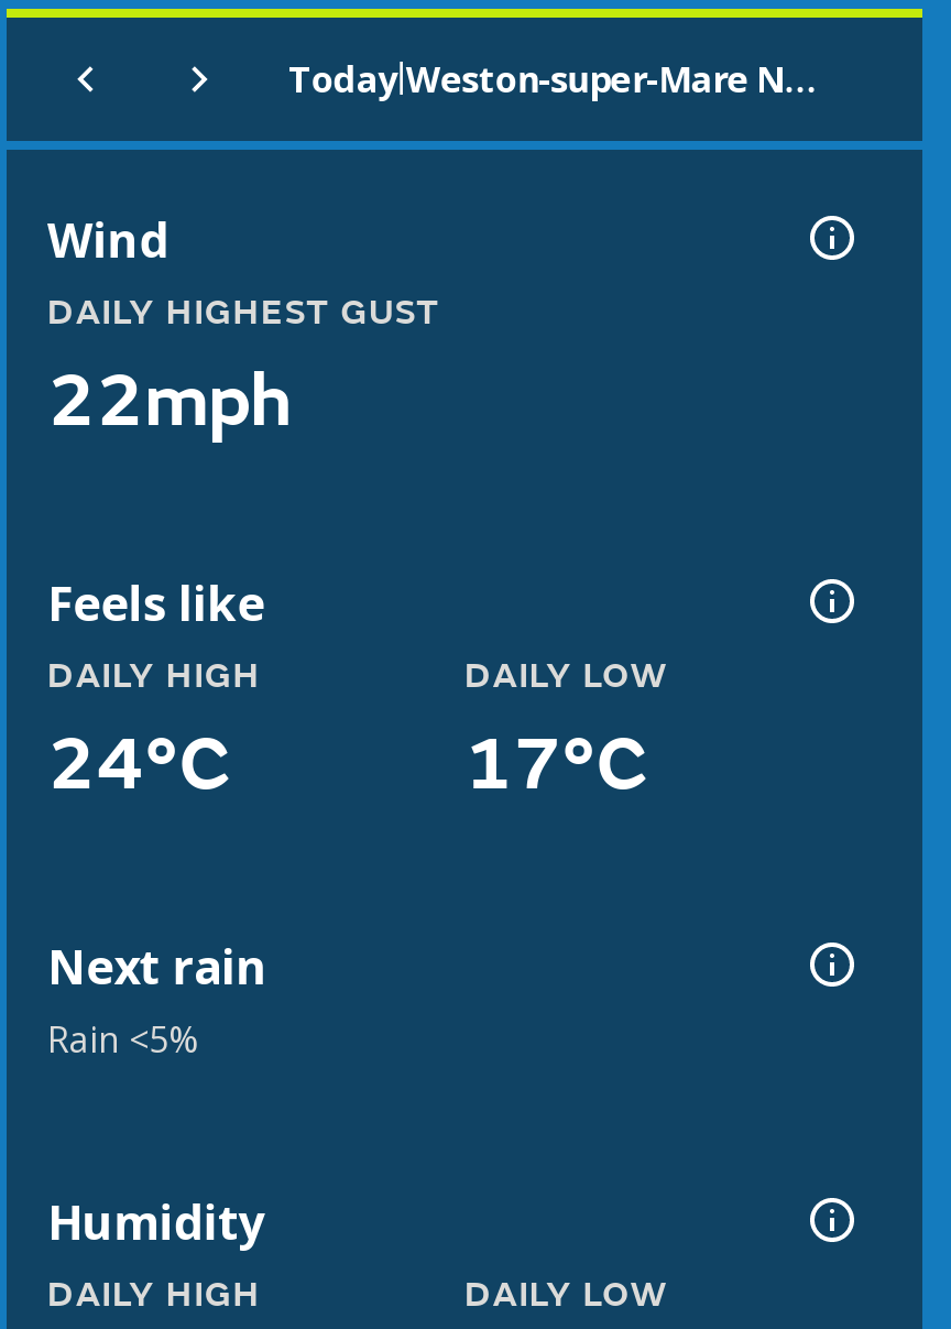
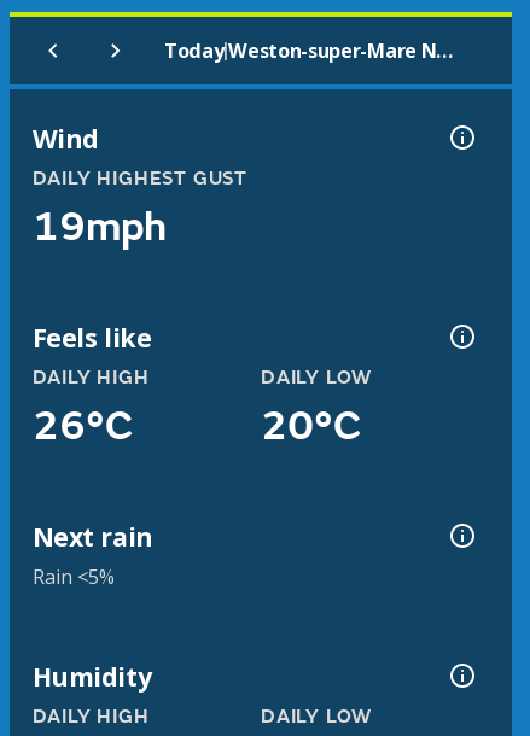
- 22mph
+ 19mph

- 24°C
+ 26°C

- 17°C
+ 20°C
